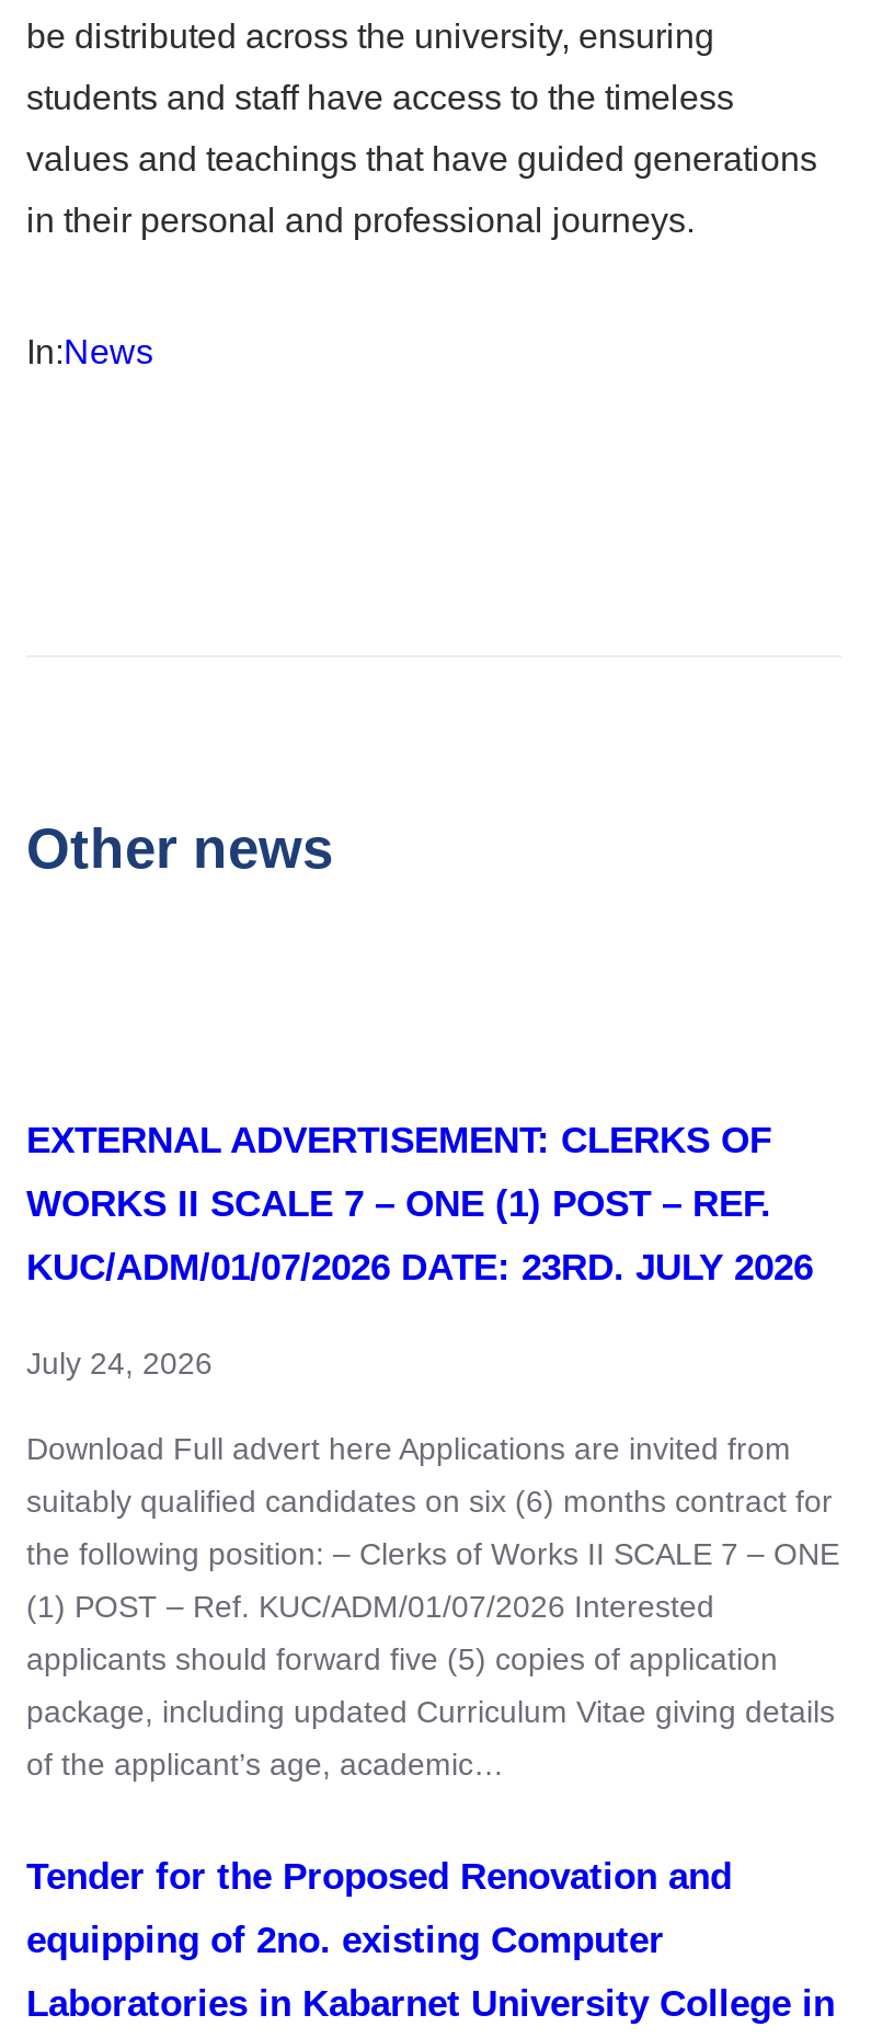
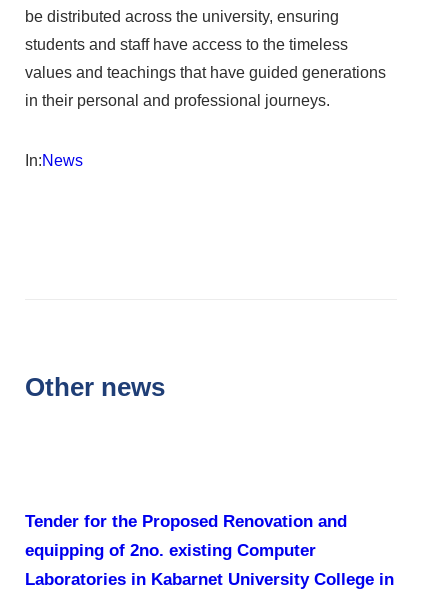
- EXTERNAL ADVERTISEMENT: CLERKS OF
- WORKS II SCALE 7 – ONE (1) POST – REF.
- KUC/ADM/01/07/2026 DATE: 23RD. JULY 2026
- July 24, 2026
- Download Full advert here Applications are invited from
- suitably qualified candidates on six (6) months contract for
- the following position: – Clerks of Works II SCALE 7 – ONE
- (1) POST – Ref. KUC/ADM/01/07/2026 Interested
- applicants should forward five (5) copies of application
- package, including updated Curriculum Vitae giving details
- of the applicant’s age, academic…
